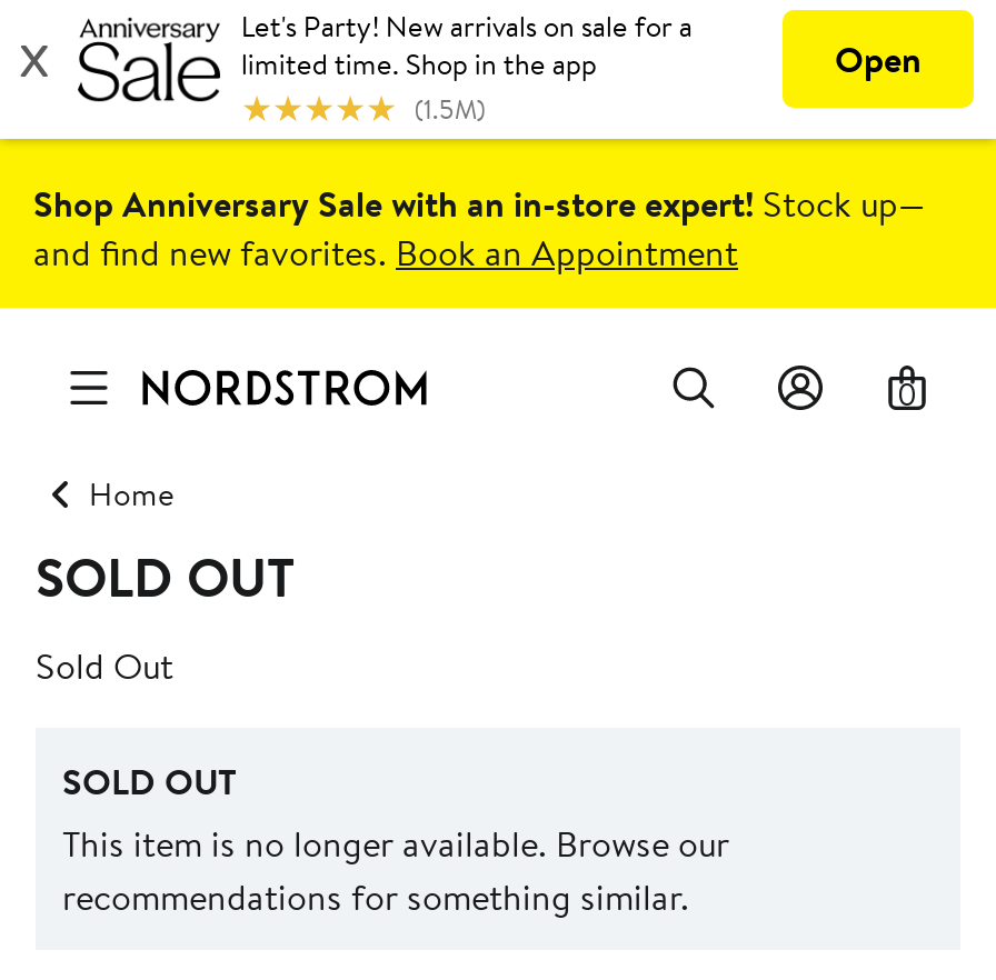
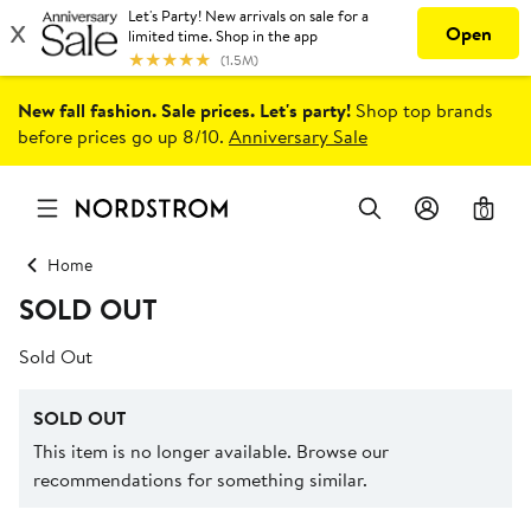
- Shop Anniversary Sale with an in-store expert! Stock up—
- and find new favorites. Book an Appointment
+ New fall fashion. Sale prices. Let's party! Shop top brands
+ before prices go up 8/10. Anniversary Sale
